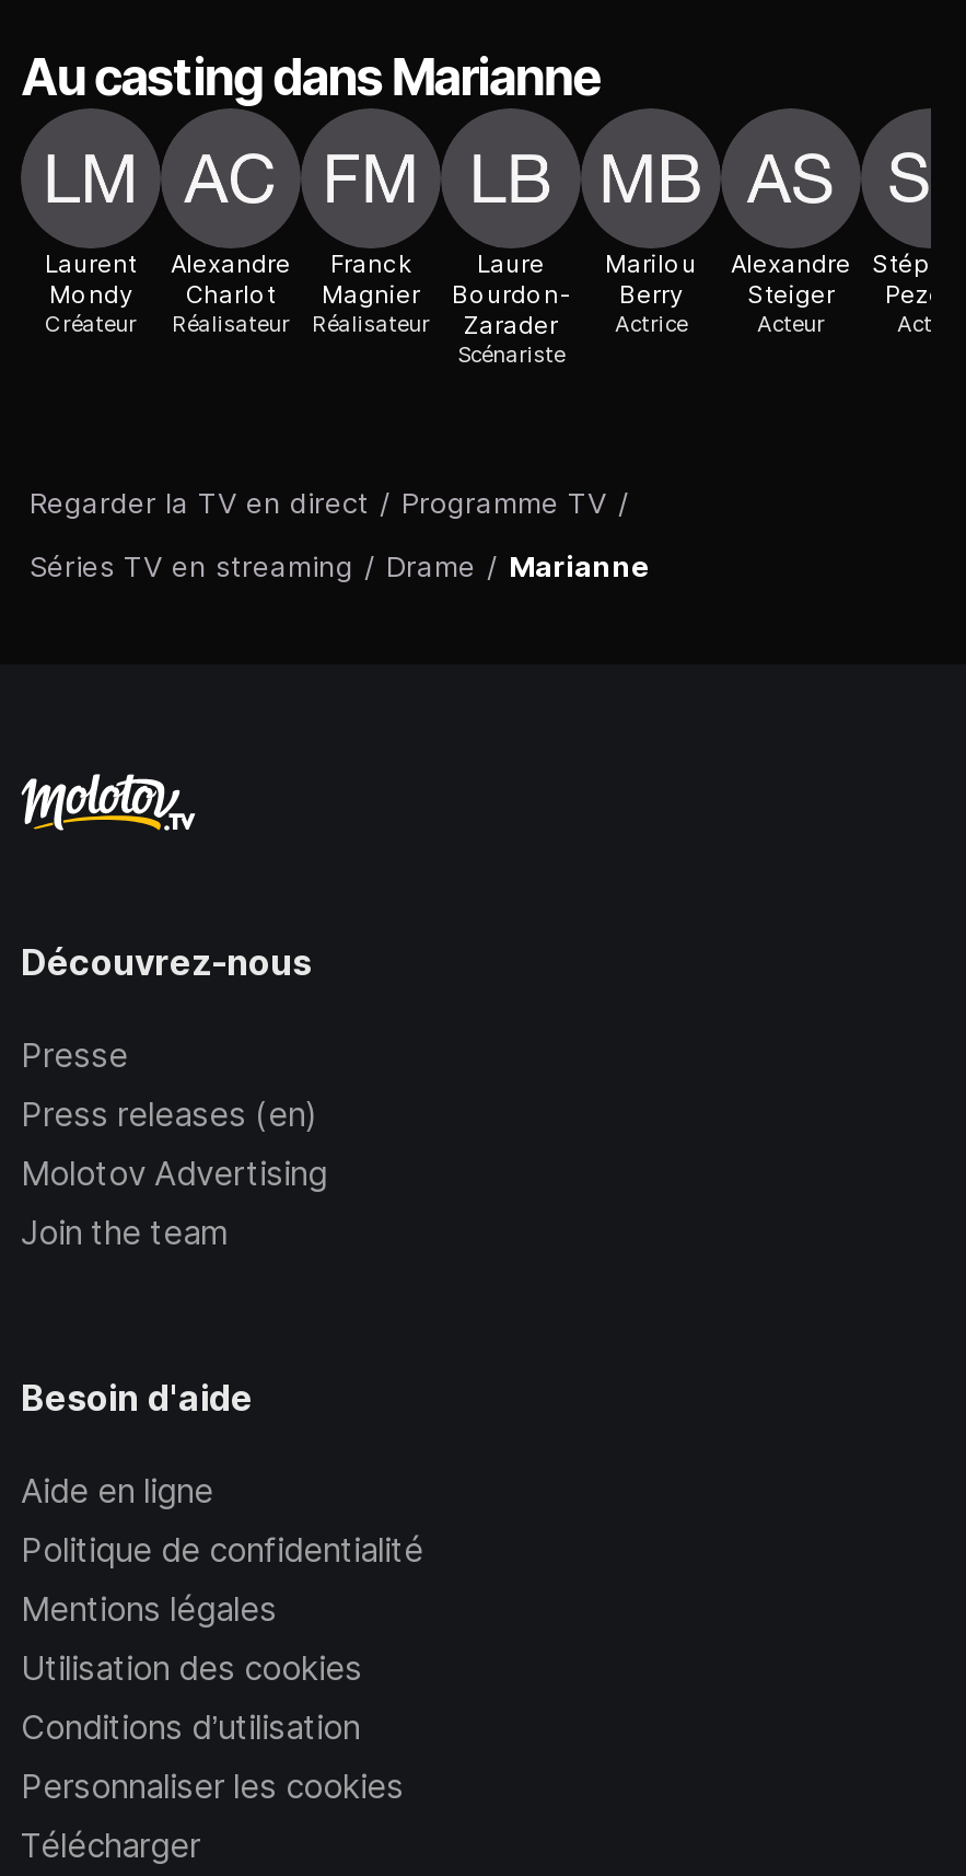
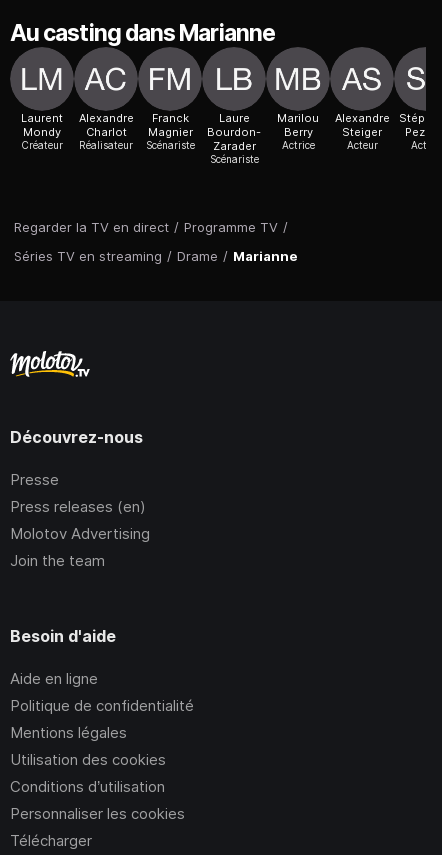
- Réalisateur
+ Scénariste
